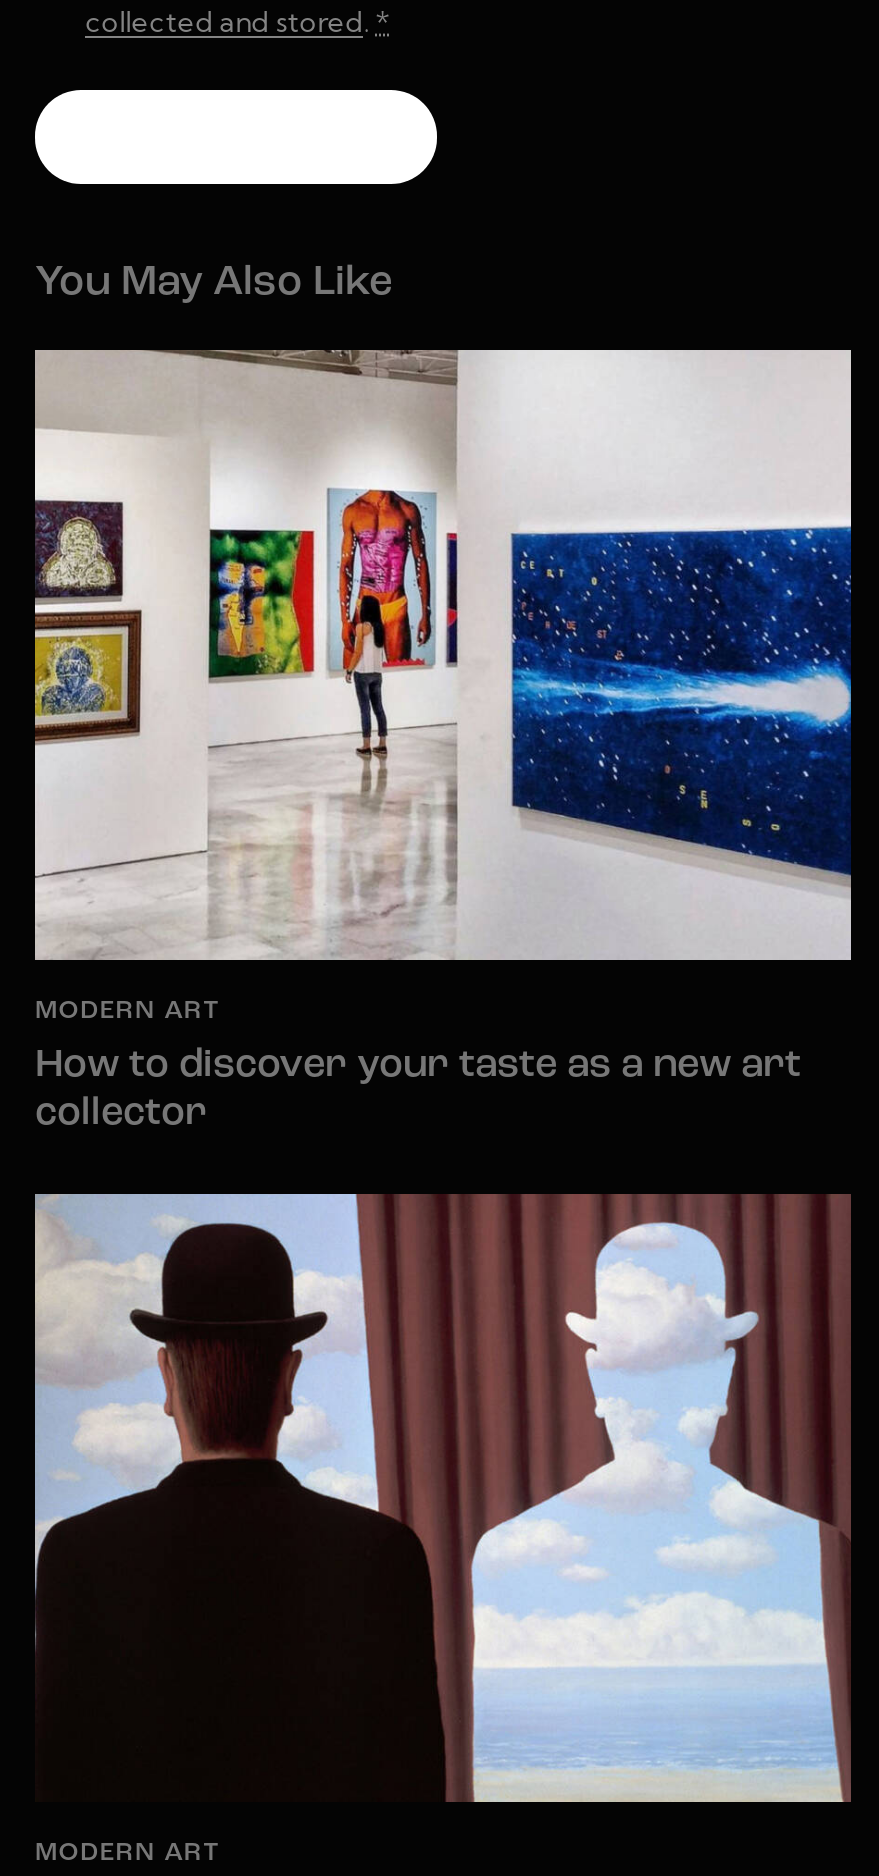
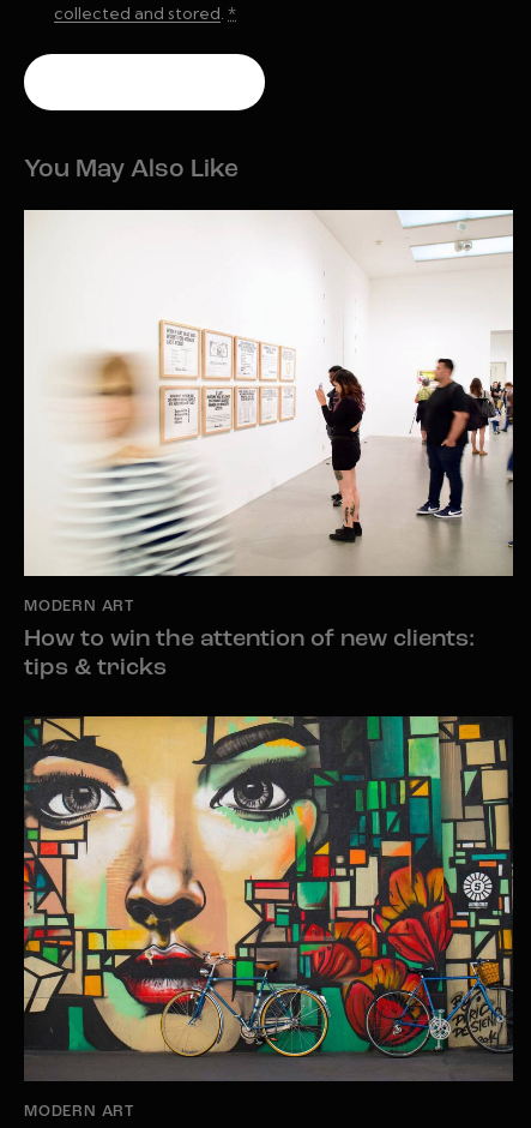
- [image]
+ [image]

- How to discover your taste as a new art
- collector
+ How to win the attention of new clients:
+ tips & tricks

- [image]
+ [image]
